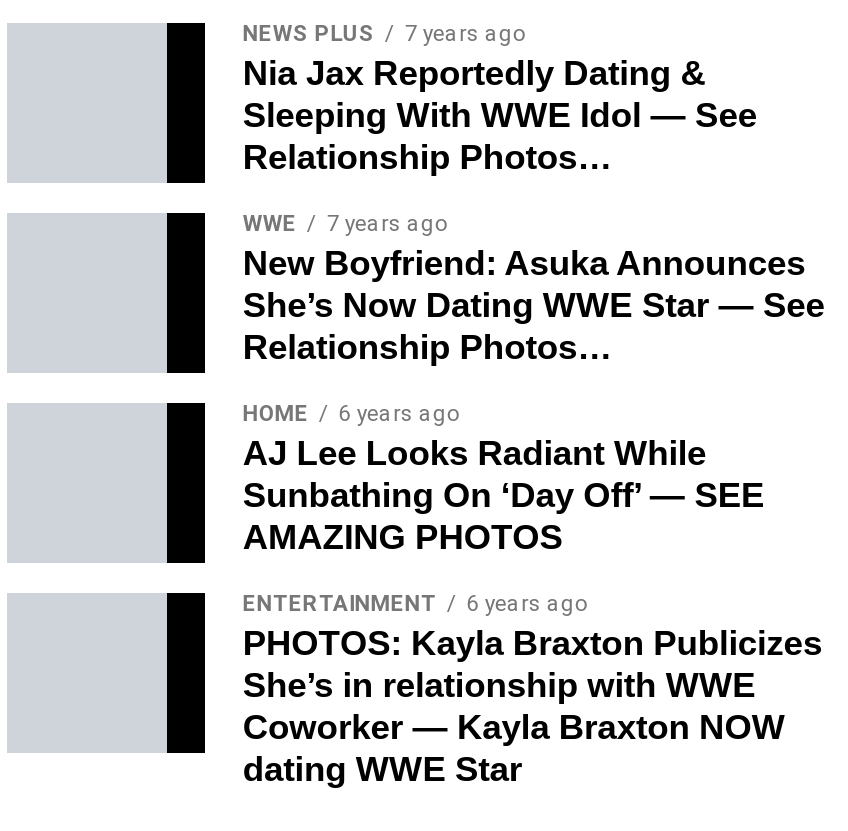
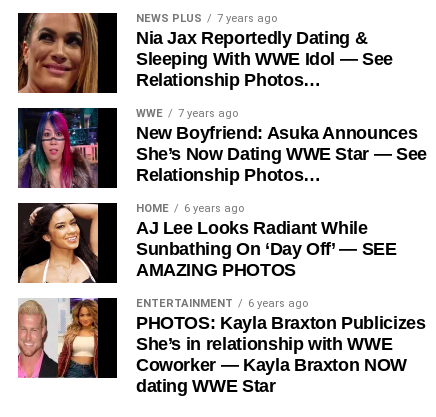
+ [image]

+ [image]

+ [image]

+ [image]
